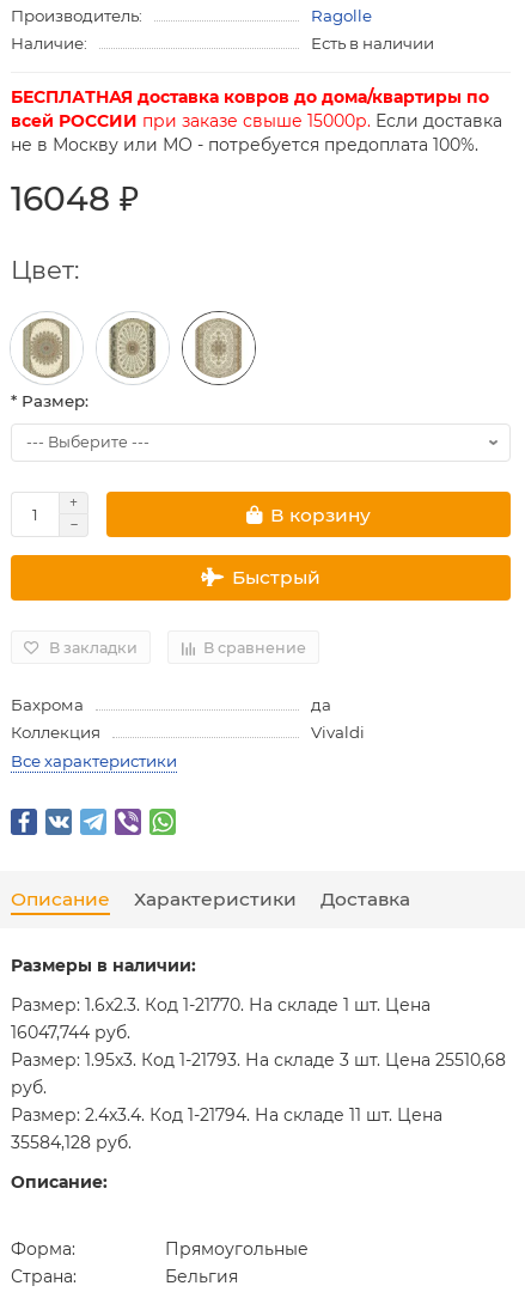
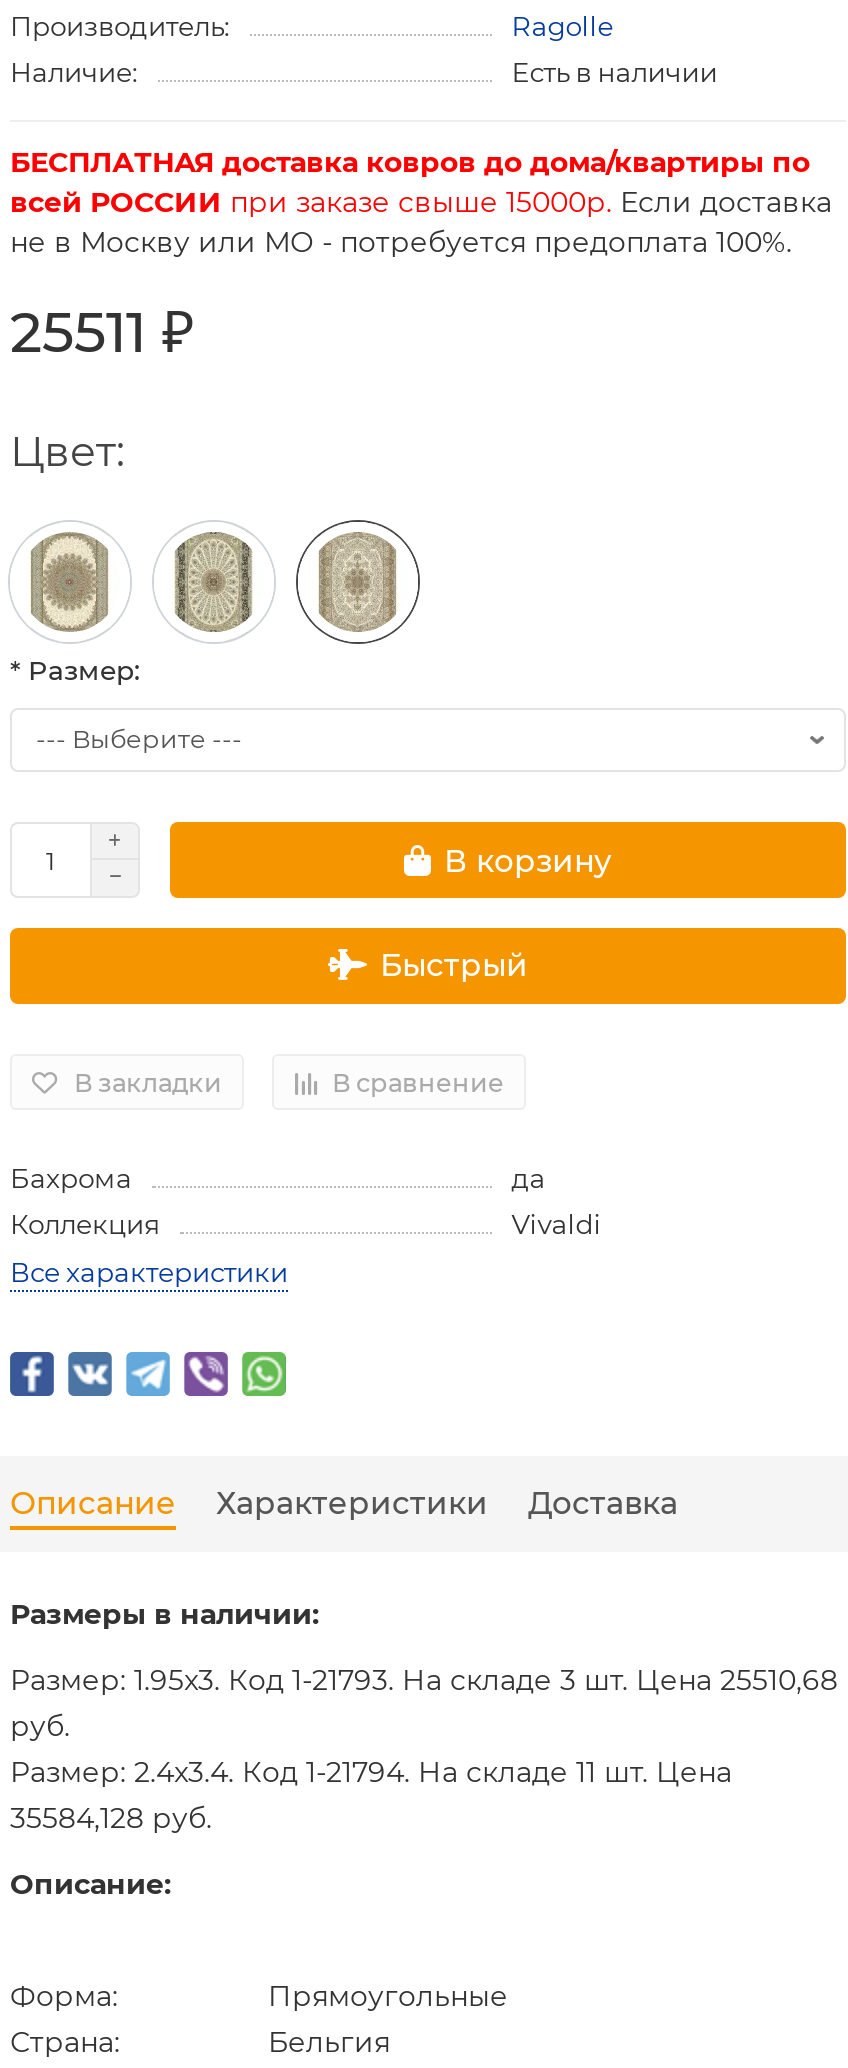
- 16048 ₽
+ 25511 ₽

- Размер: 1.6x2.3. Код 1-21770. На складе 1 шт. Цена
- 16047,744 руб.
